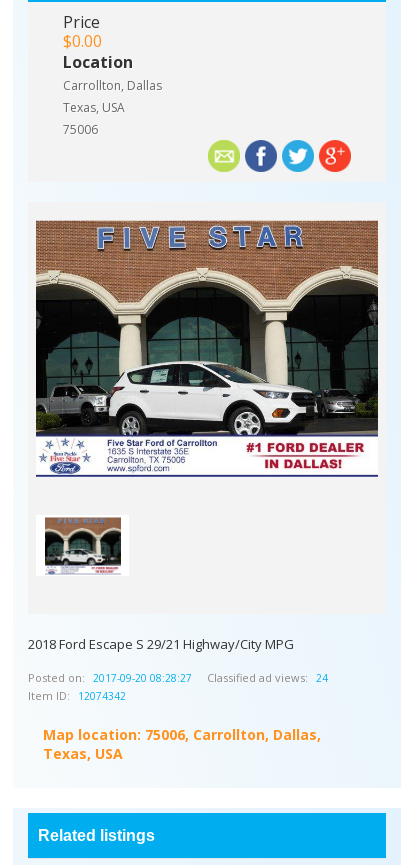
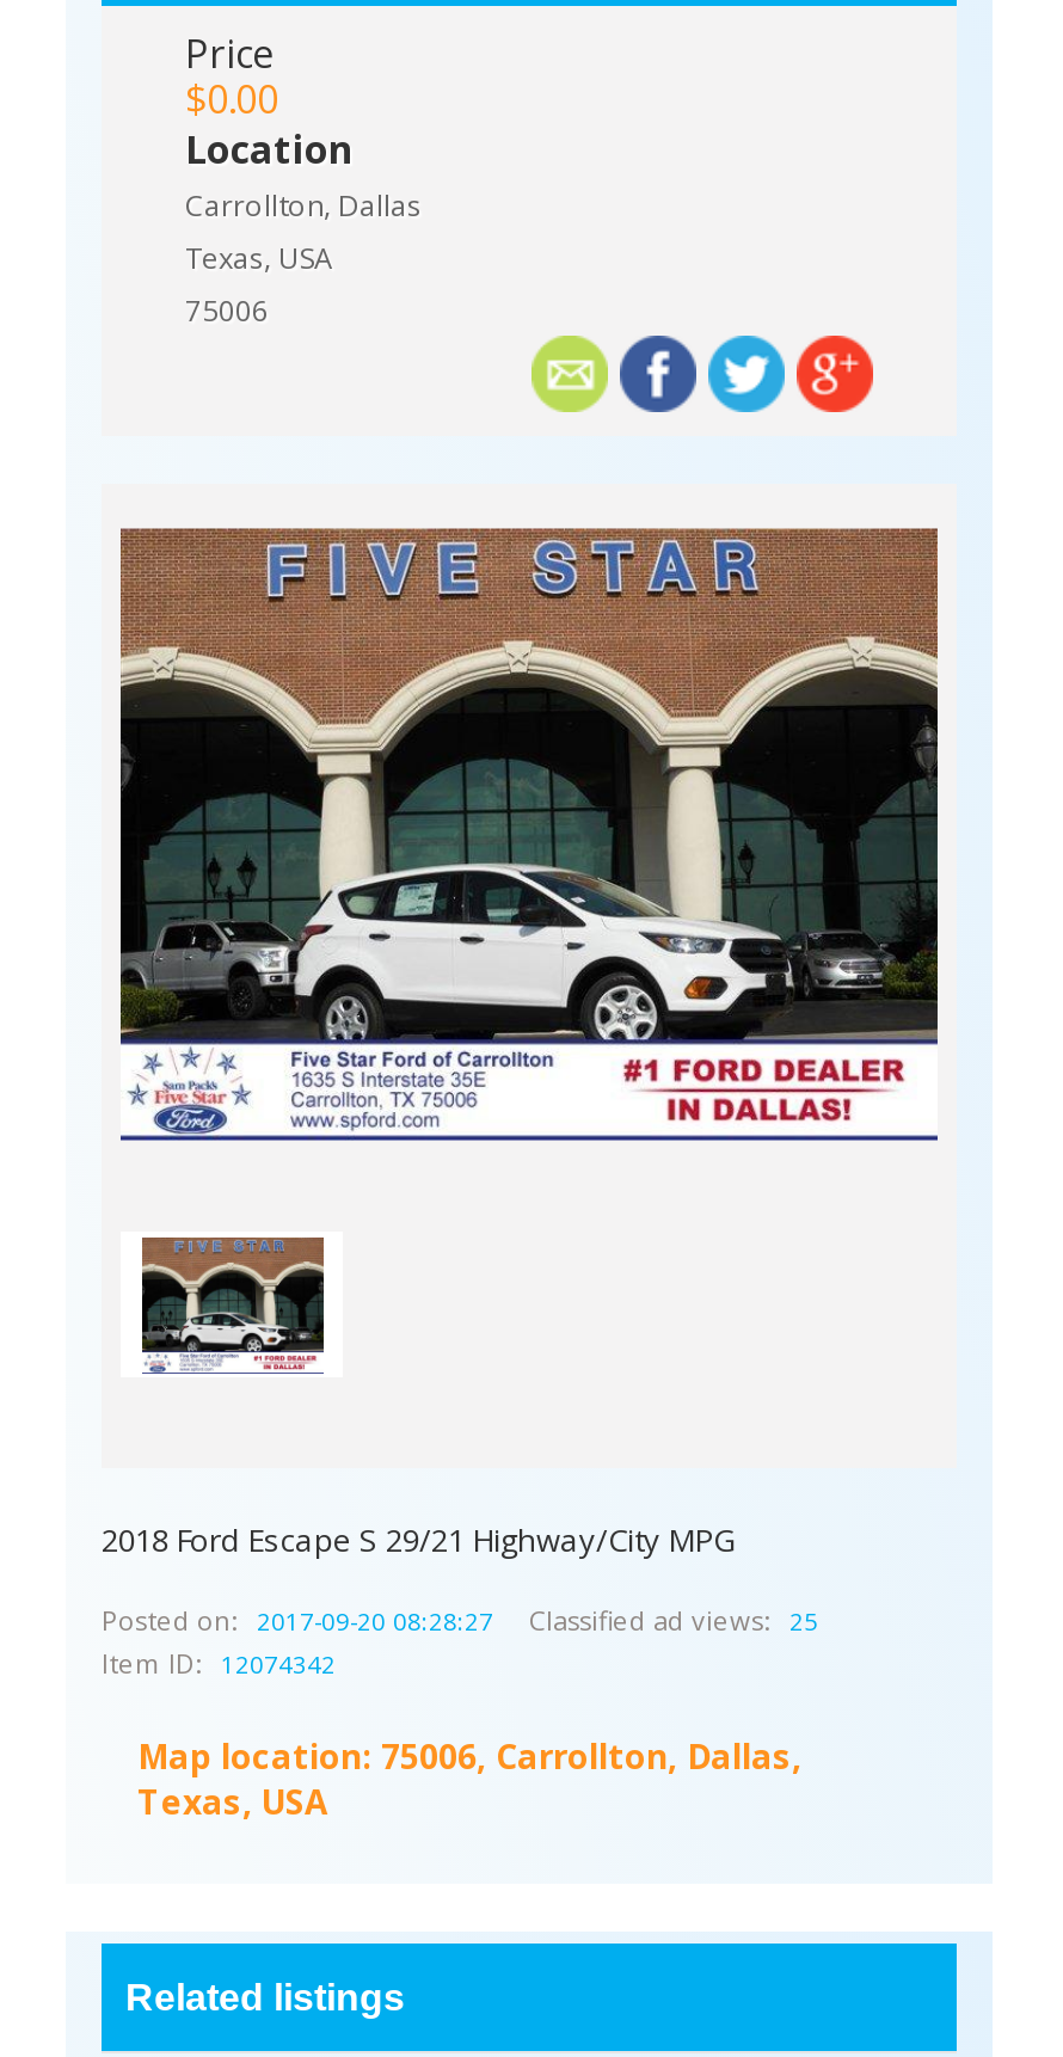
- Classified ad views: 24
+ Classified ad views: 25
